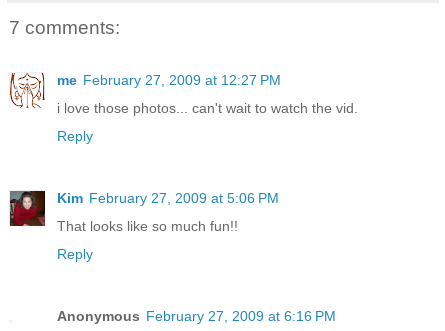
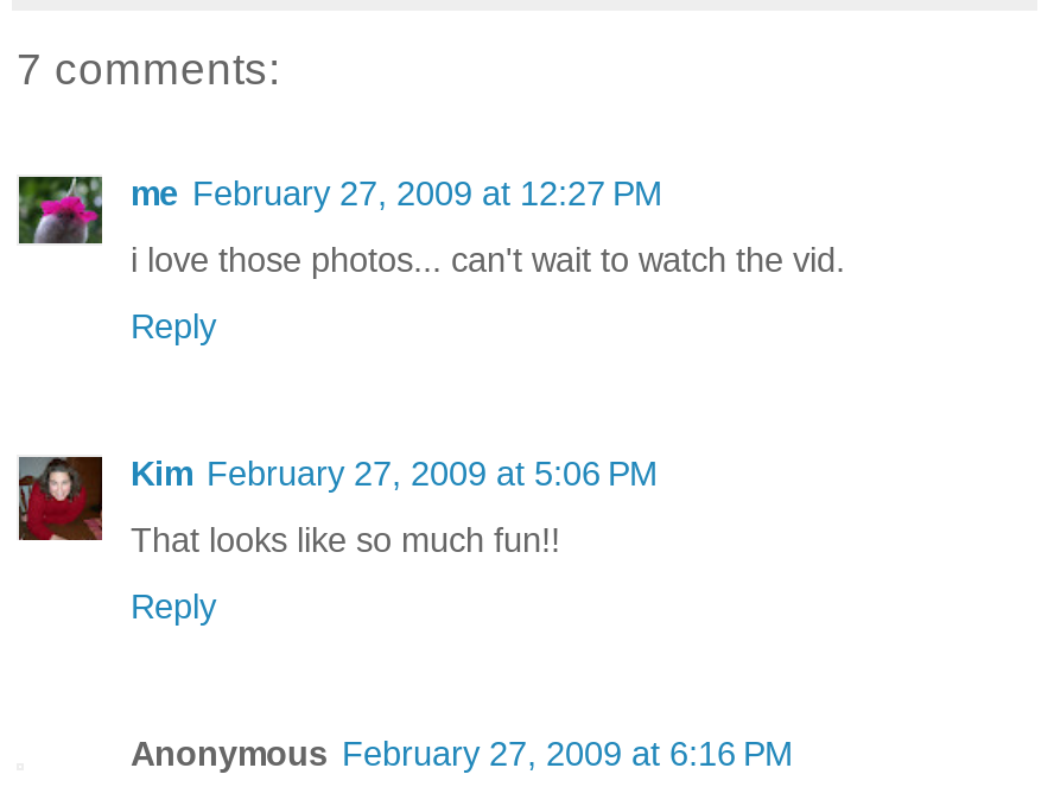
- [image]
+ [image]
